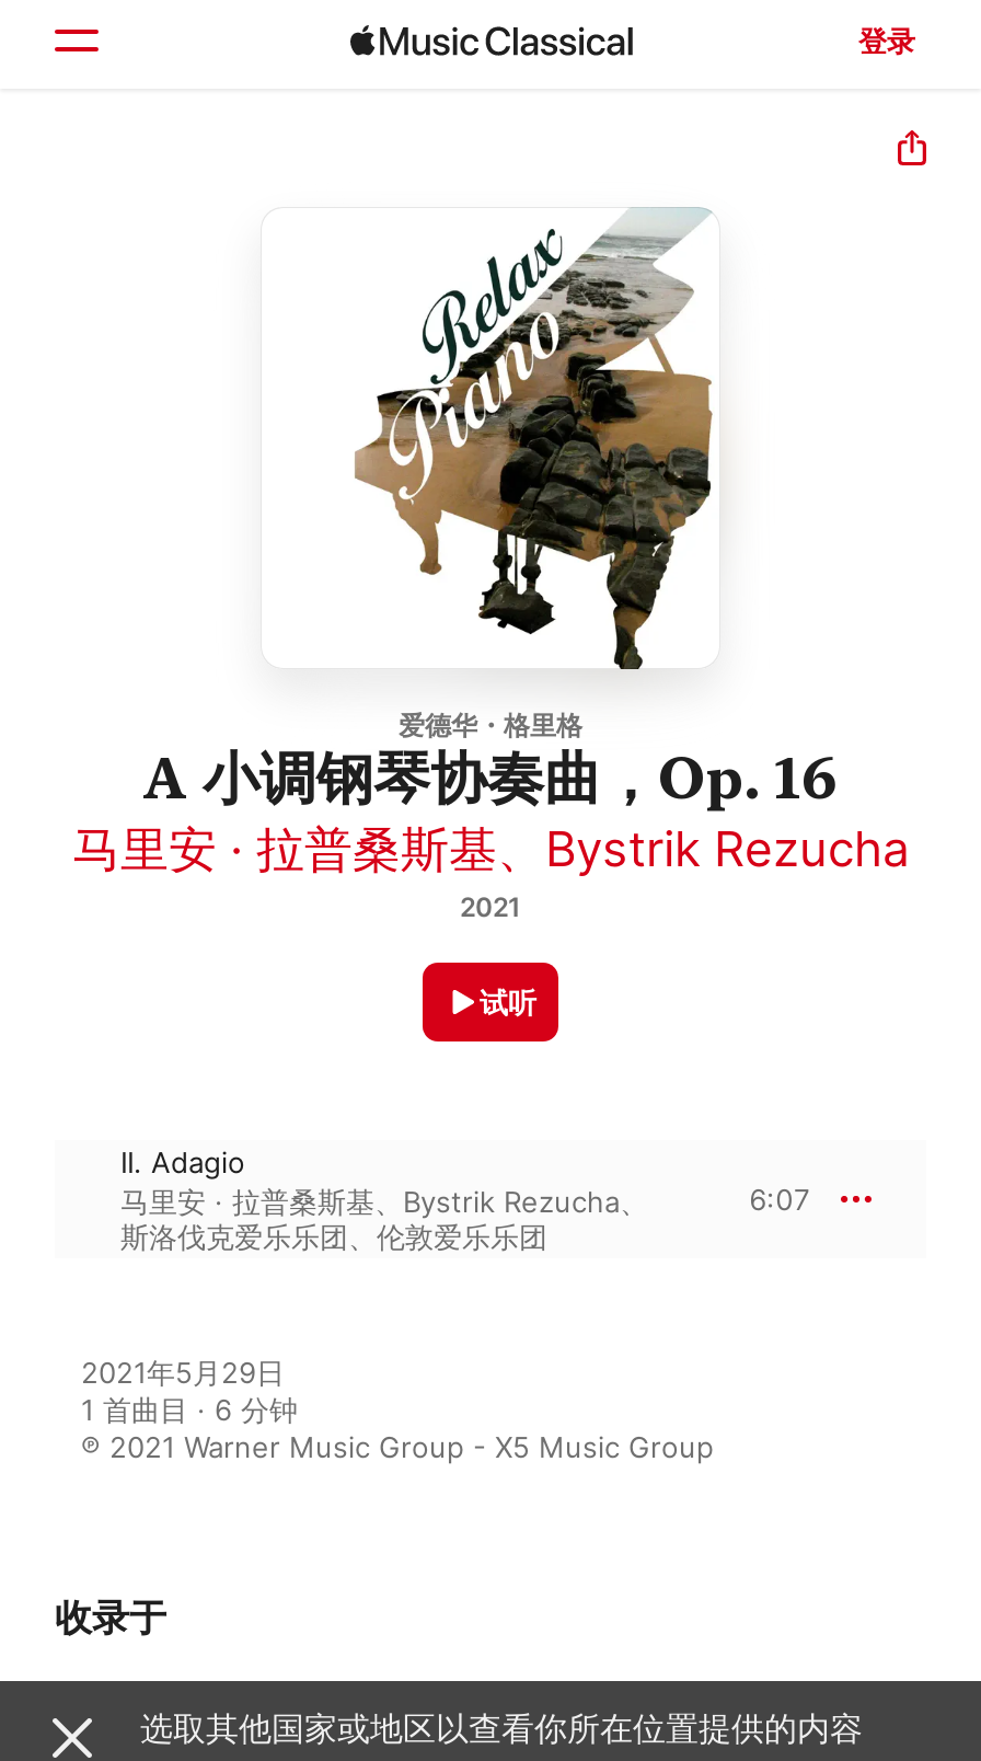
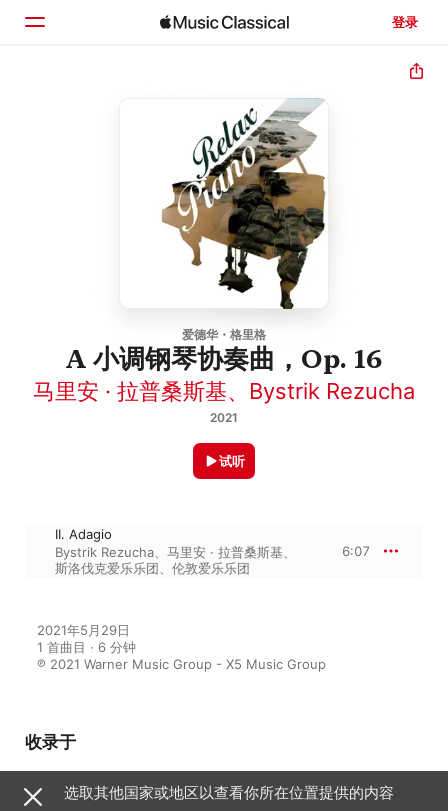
- 马里安 · 拉普桑斯基、Bystrik Rezucha、
+ Bystrik Rezucha、马里安 · 拉普桑斯基、
